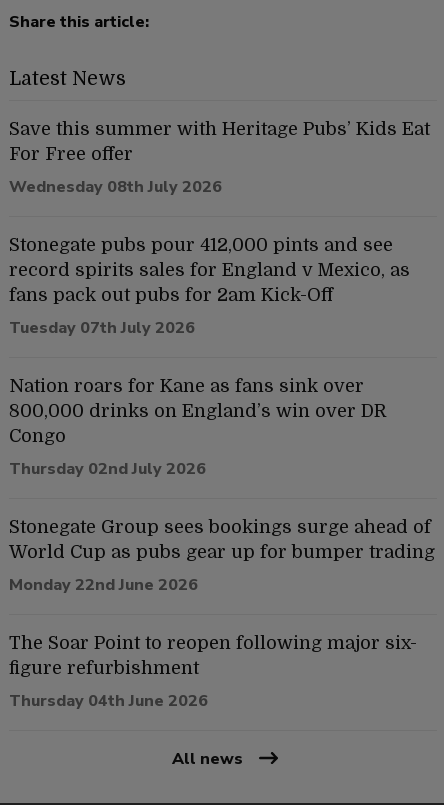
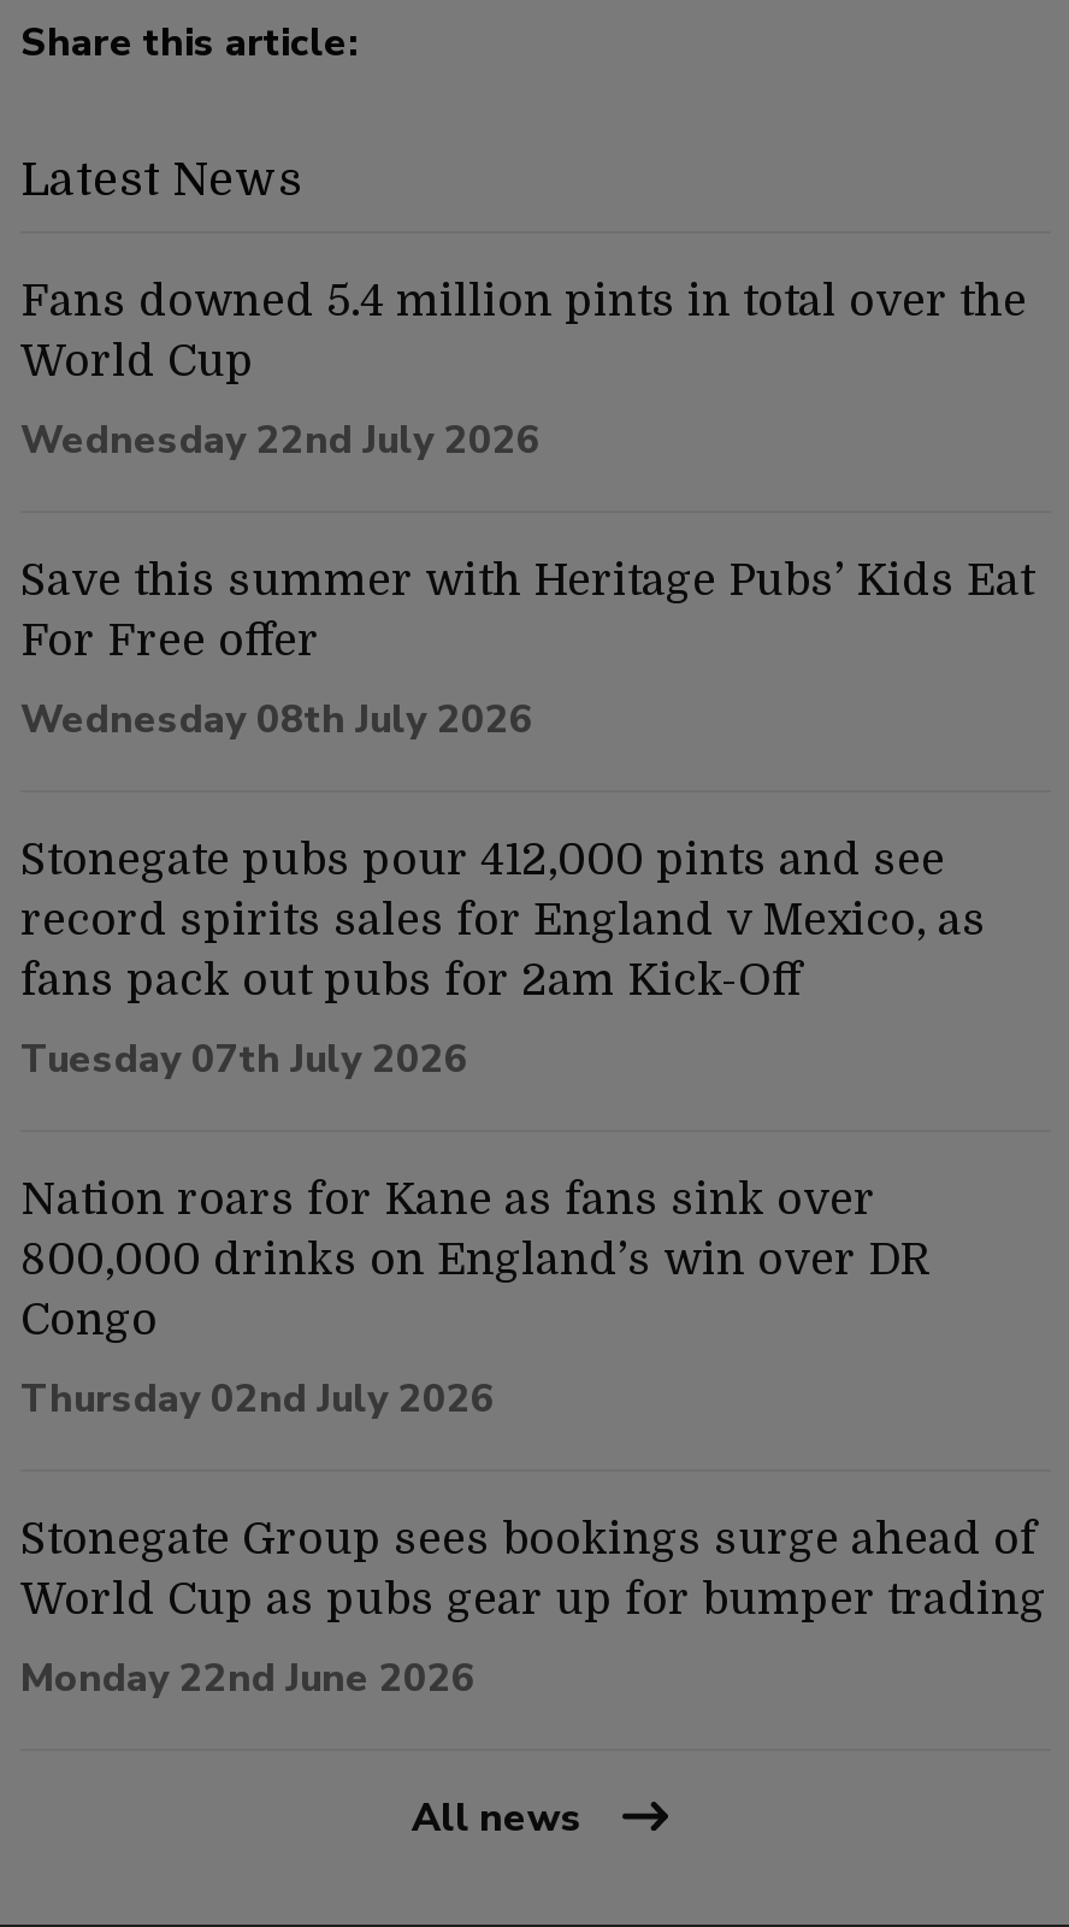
+ Fans downed 5.4 million pints in total over the
+ World Cup
+ Wednesday 22nd July 2026

moved down: Save this summer with Heritage Pubs’ Kids Eat | For Free offer | Wednesday 08th July 2026 | ... | World Cup as pubs gear up for bumper trading | Monday 22nd June 2026

- The Soar Point to reopen following major six-
- figure refurbishment
- Thursday 04th June 2026
